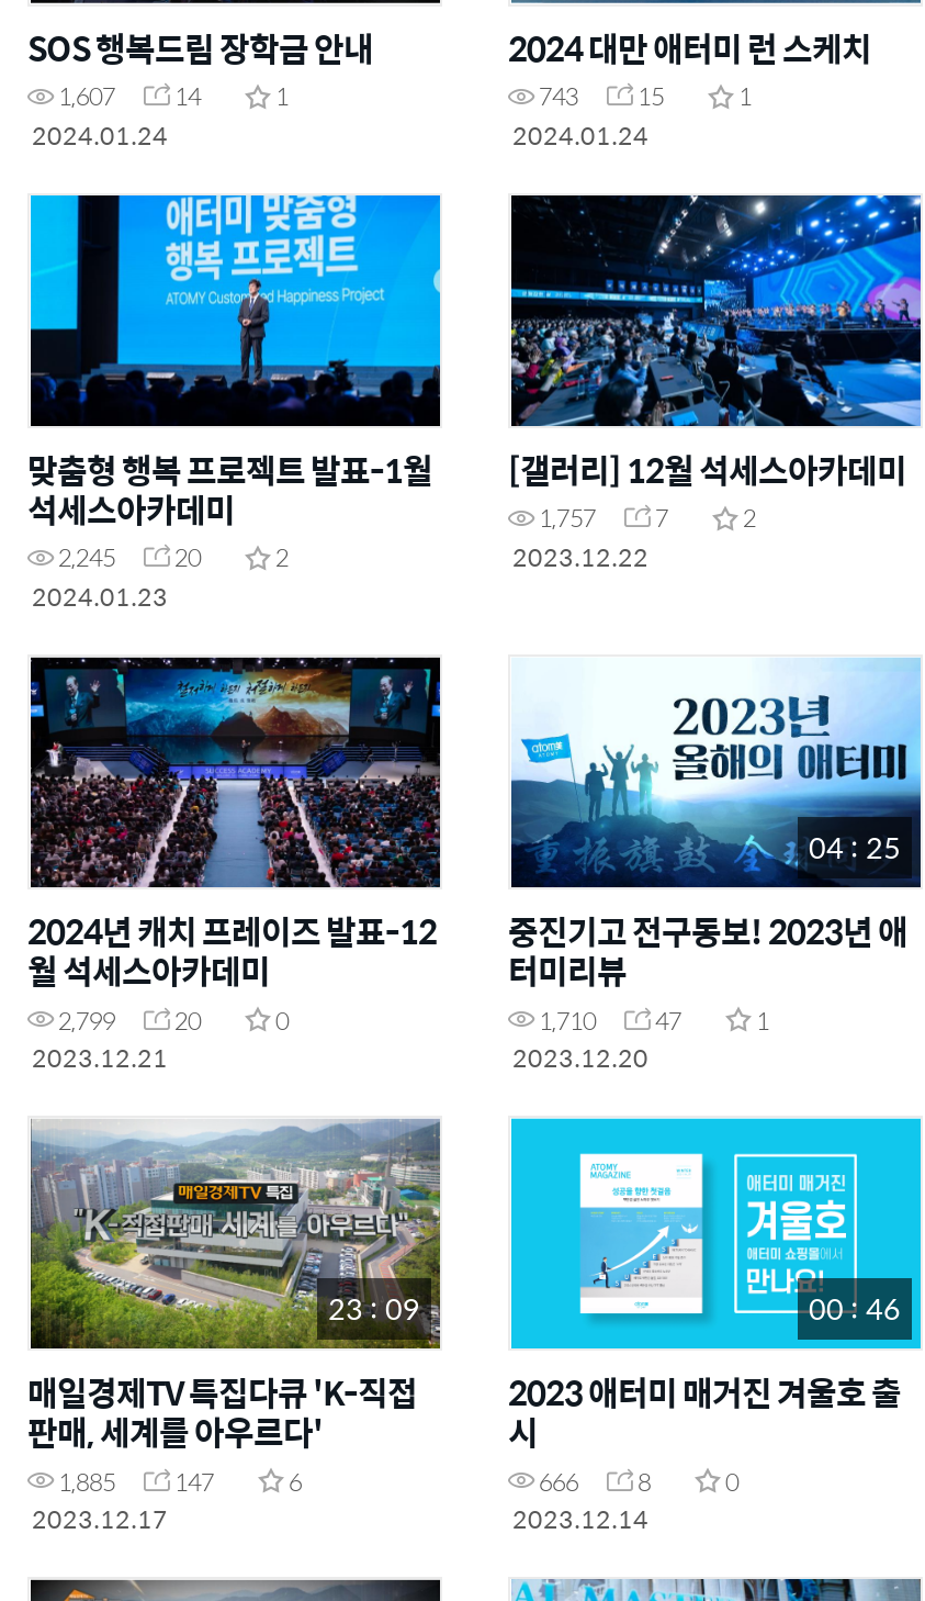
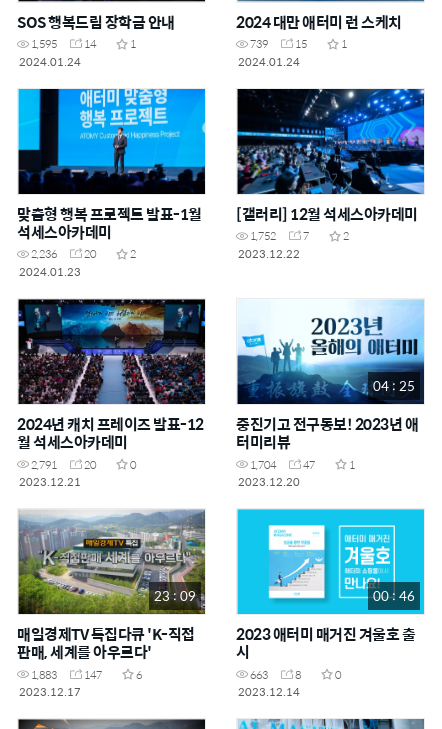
- 1,607 14 1
+ 1,595 14 1

- 743 15 1
+ 739 15 1

- 1,757 7 2
+ 1,752 7 2

- 2,245 20
+ 2,236 20

- 2,799 20 0
+ 2,791 20 0

- 1,710 47 1
+ 1,704 47 1

- 1,885 147 6
+ 1,883 147 6

- 666 8 0
+ 663 8 0
